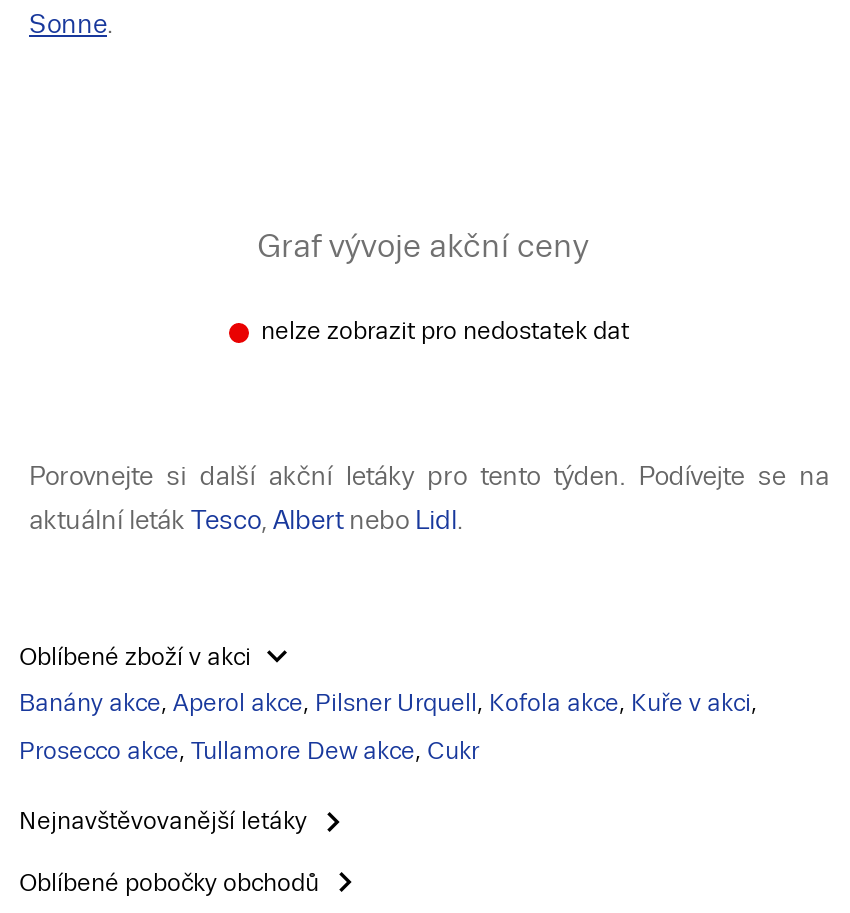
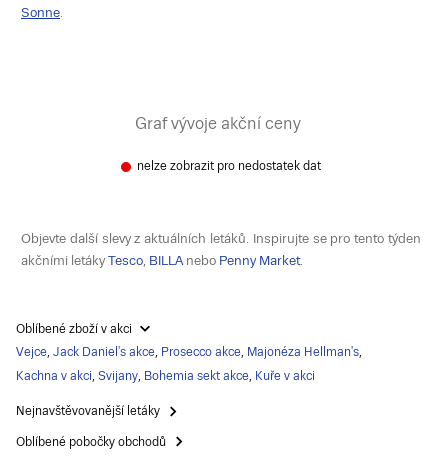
- Porovnejte si další akční letáky pro tento týden. Podívejte se na
+ Objevte další slevy z aktuálních letáků. Inspirujte se pro tento týden

- aktuální leták Tesco, Albert nebo Lidl.
+ akčními letáky Tesco, BILLA nebo Penny Market.

- Banány akce, Aperol akce, Pilsner Urquell, Kofola akce, Kuře v akci,
+ Vejce, Jack Daniel's akce, Prosecco akce, Majonéza Hellman's,

- Prosecco akce, Tullamore Dew akce, Cukr
+ Kachna v akci, Svijany, Bohemia sekt akce, Kuře v akci
